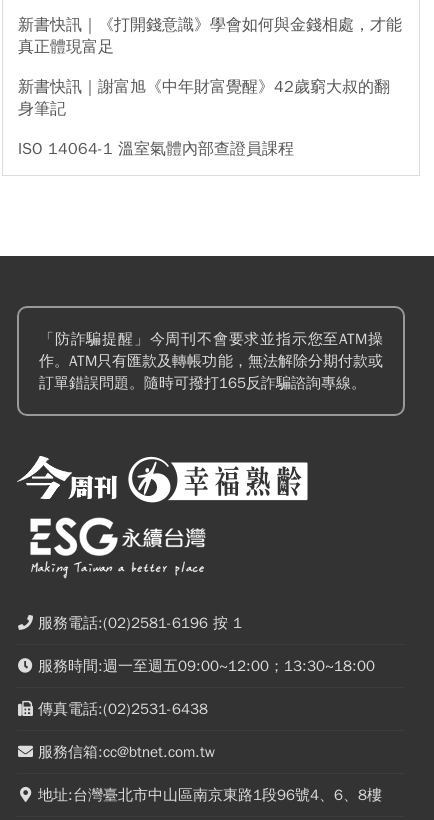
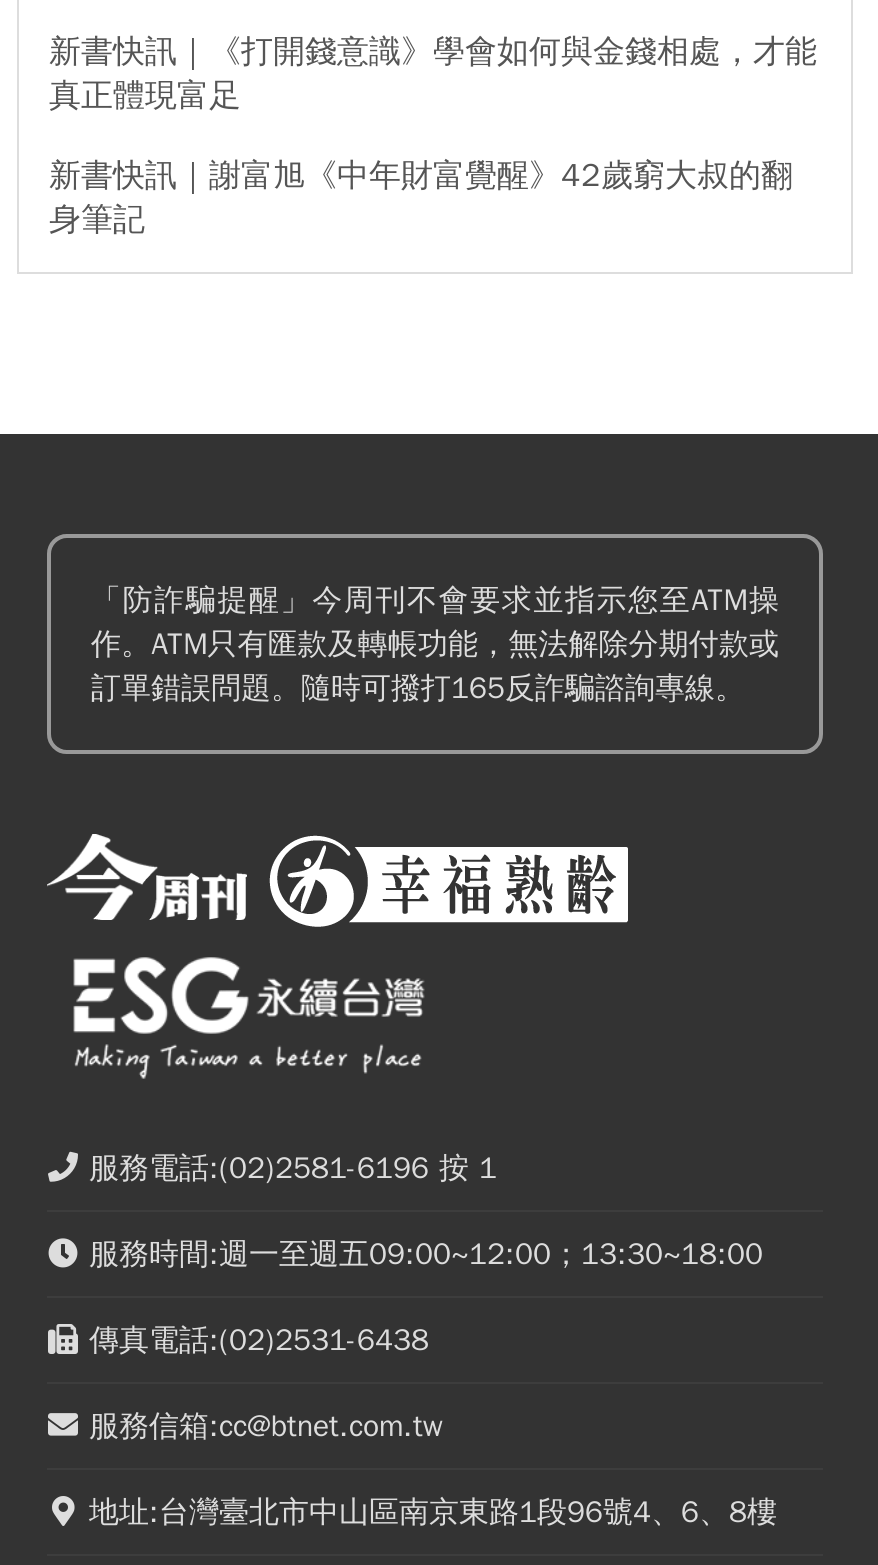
- ISO 14064-1 溫室氣體內部查證員課程
